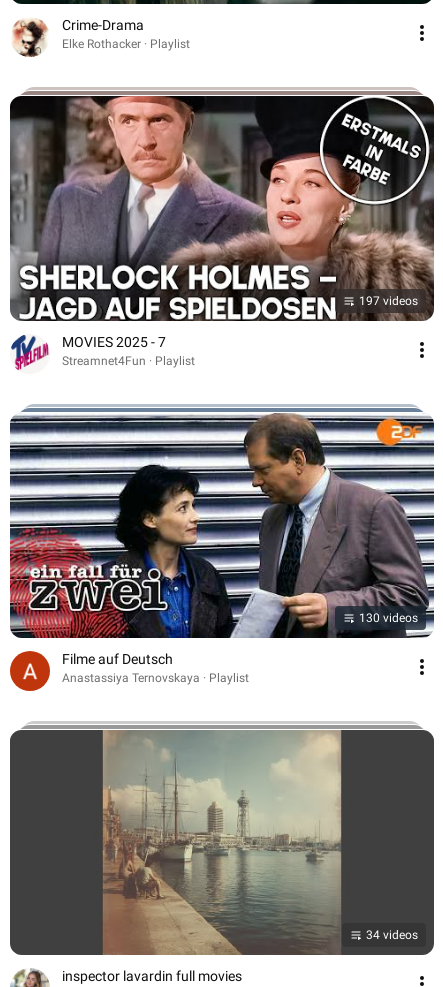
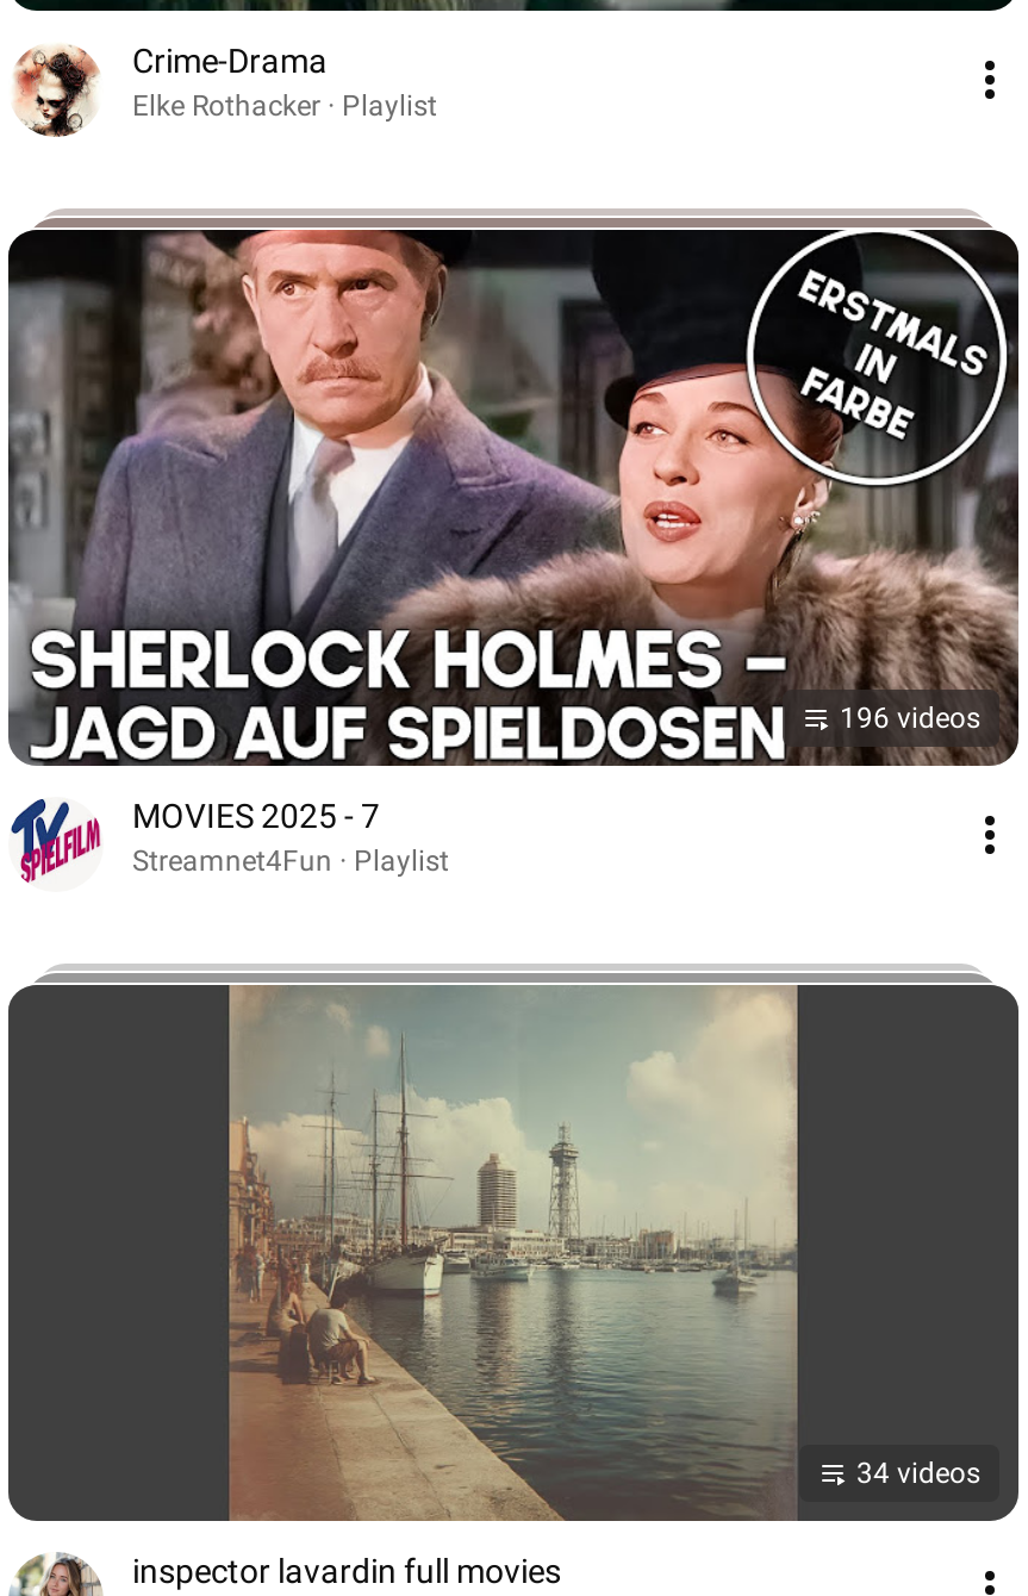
- 197 videos
+ 196 videos

- [image]
- 130 videos
- Filme auf Deutsch
- Anastassiya Ternovskaya · Playlist

- [image]
